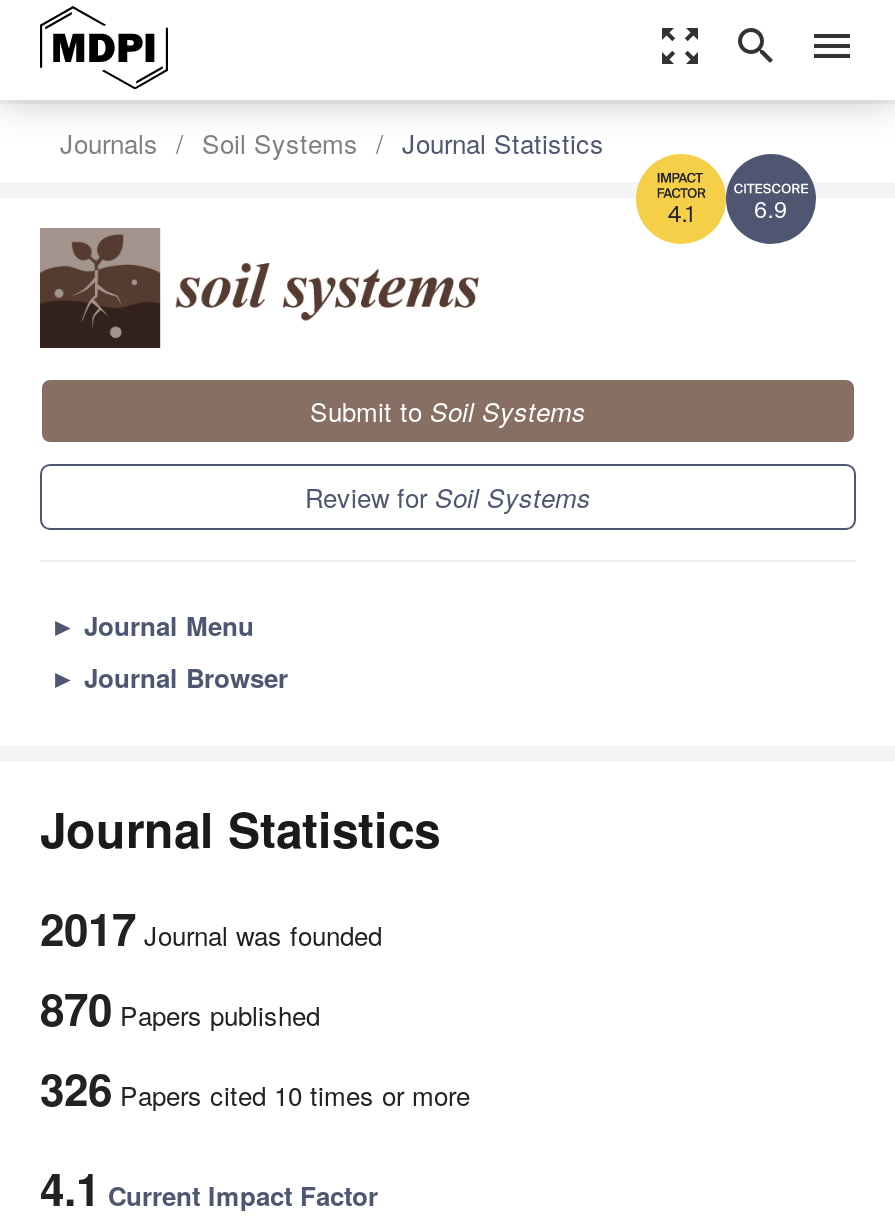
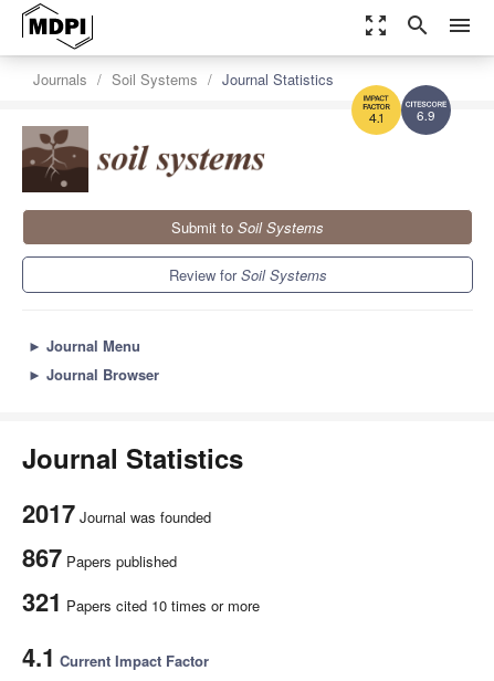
- 870 Papers published
+ 867 Papers published

- 326 Papers cited 10 times or more
+ 321 Papers cited 10 times or more
